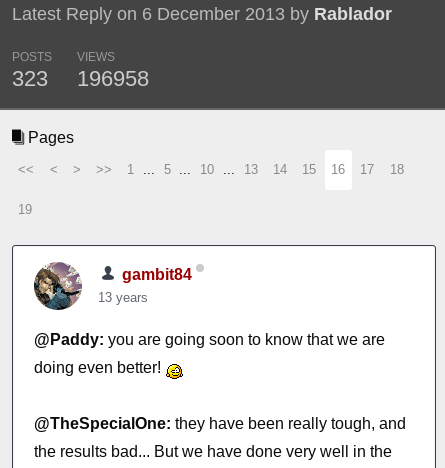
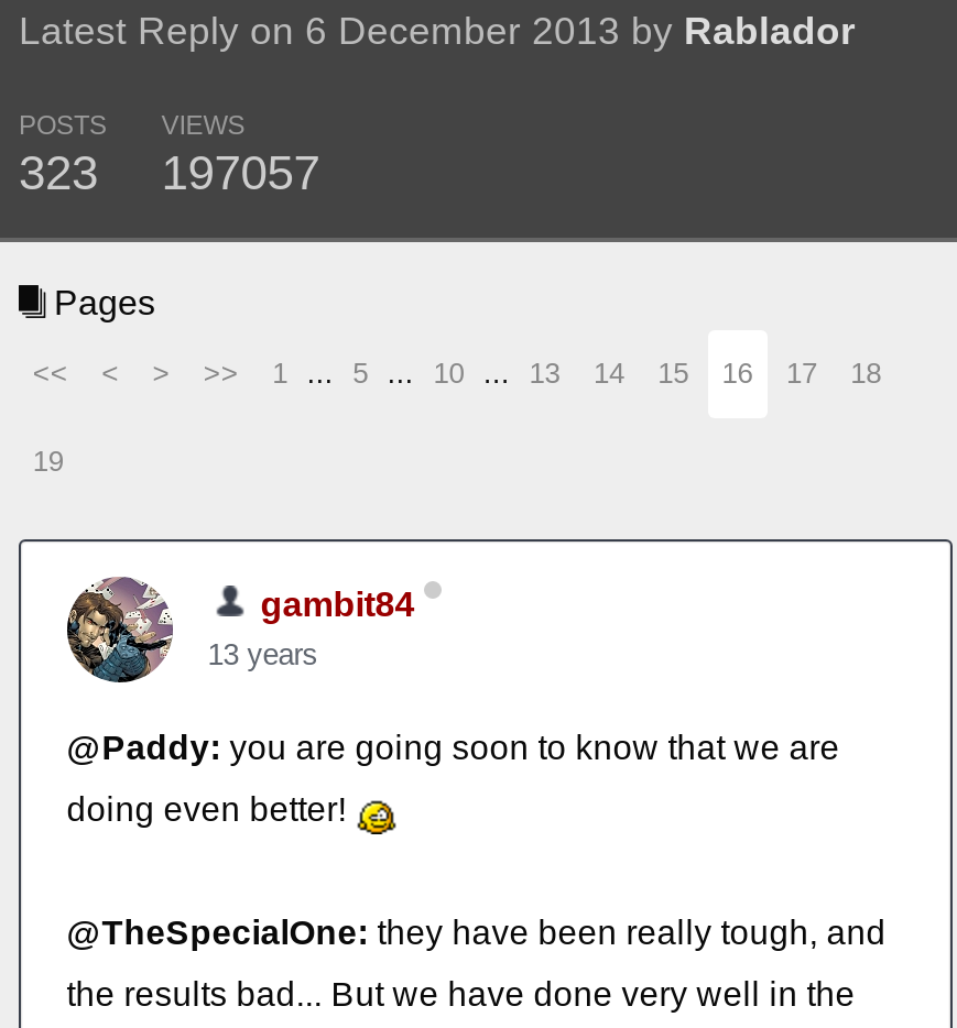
- 323 196958
+ 323 197057
